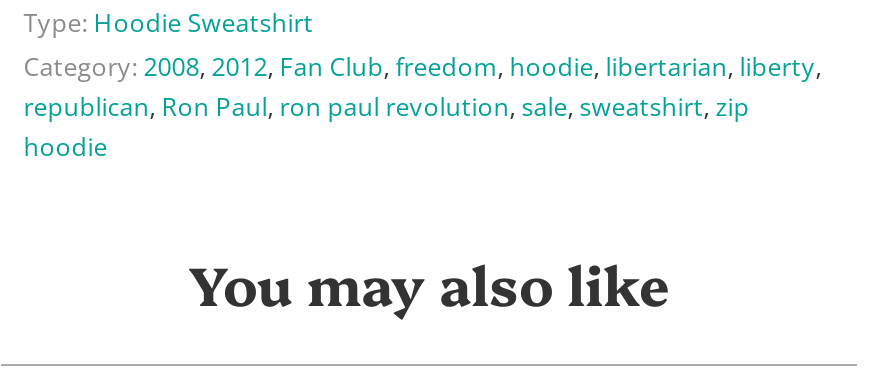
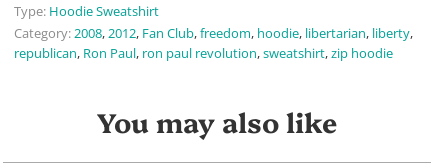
- republican, Ron Paul, ron paul revolution, sale, sweatshirt, zip
- hoodie
+ republican, Ron Paul, ron paul revolution, sweatshirt, zip hoodie
